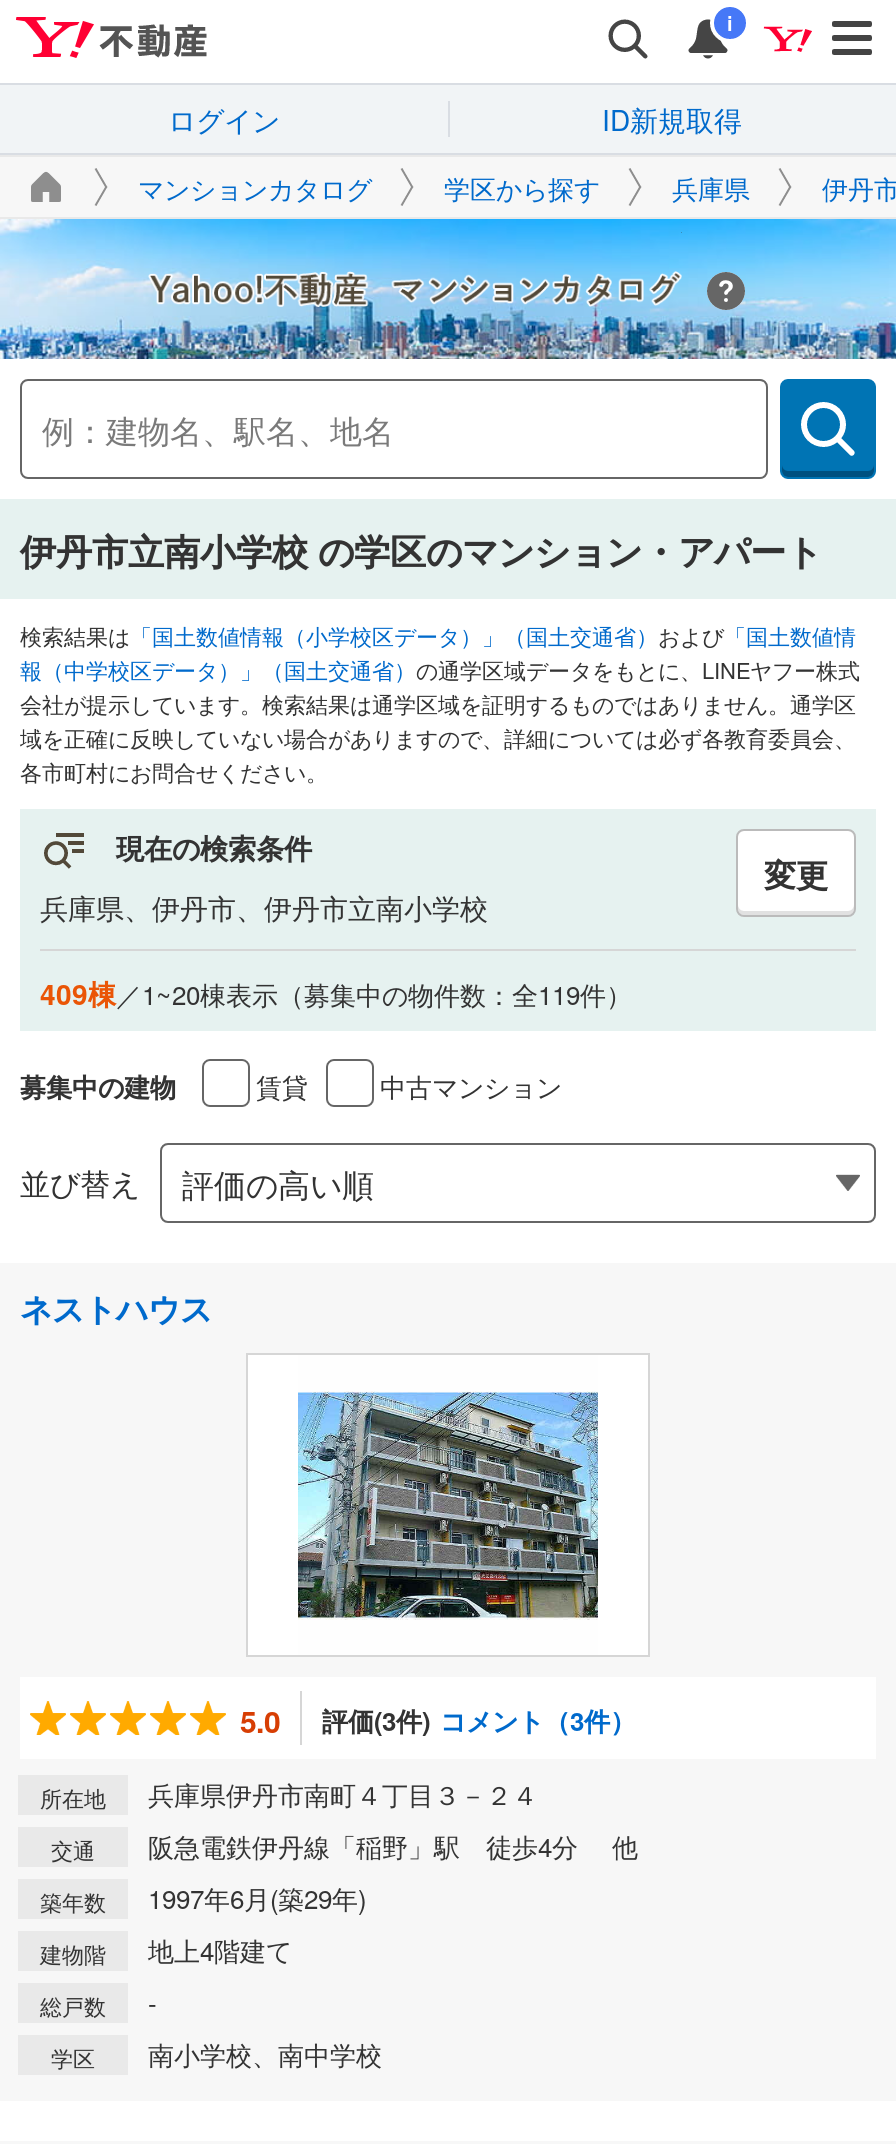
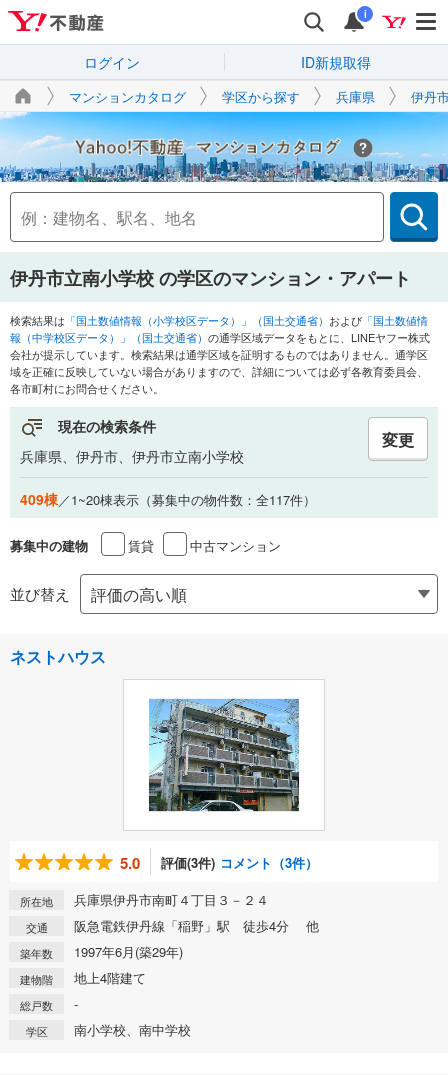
- 409棟／1~20棟表示（募集中の物件数：全119件）
+ 409棟／1~20棟表示（募集中の物件数：全117件）
